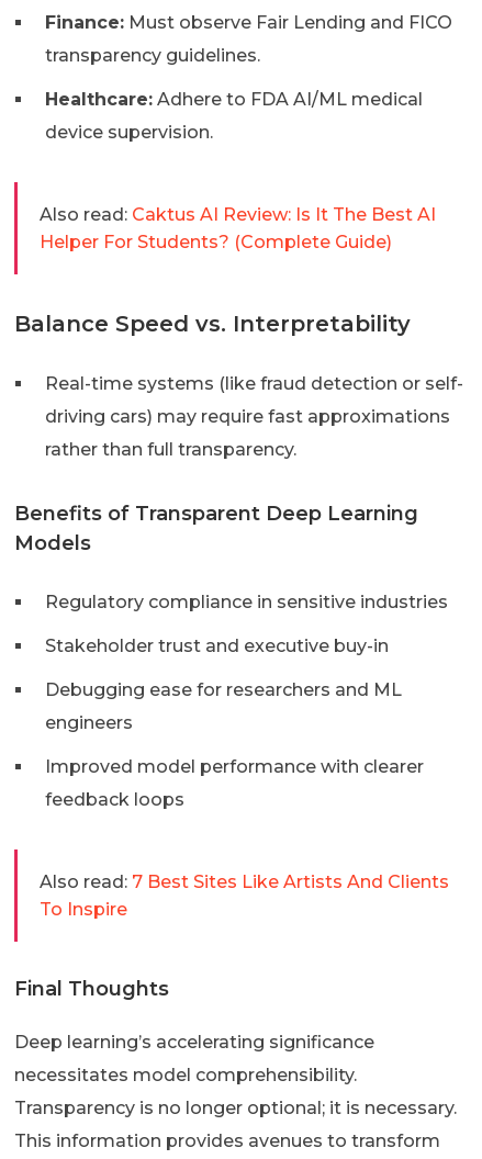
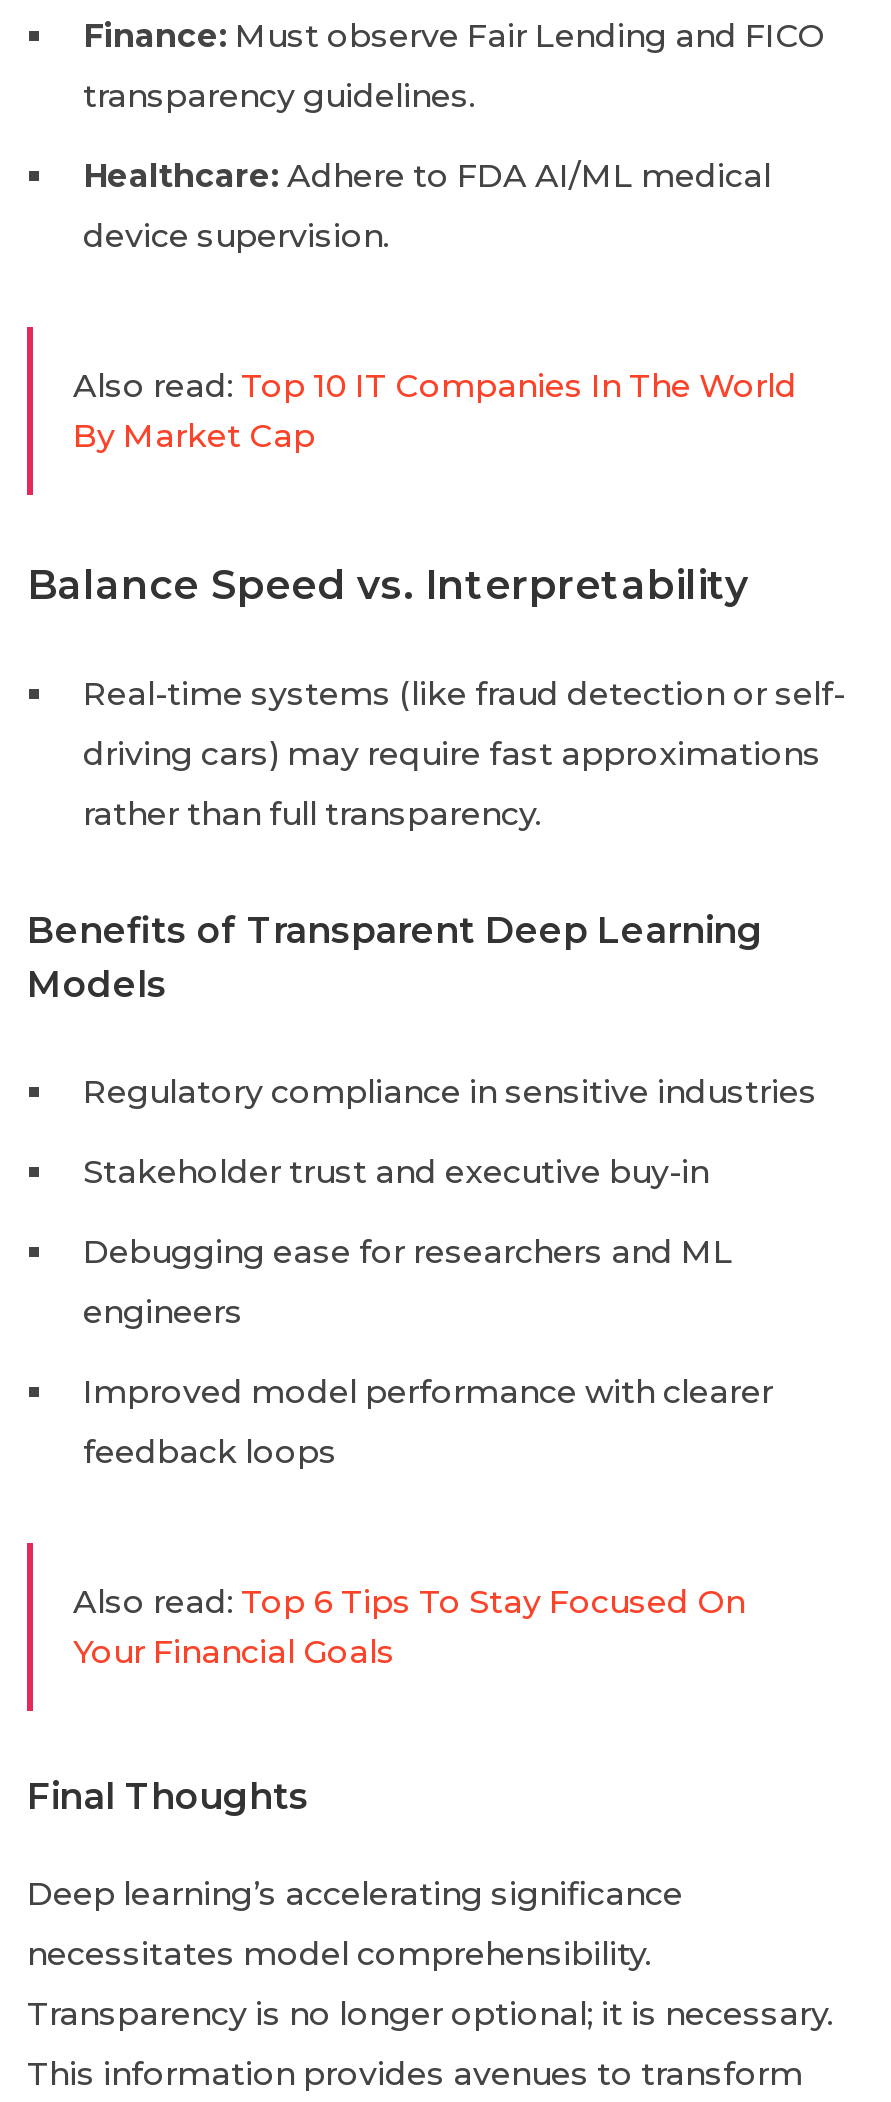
- Also read: Caktus AI Review: Is It The Best AI
- Helper For Students? (Complete Guide)
+ Also read: Top 10 IT Companies In The World
+ By Market Cap

- Also read: 7 Best Sites Like Artists And Clients
- To Inspire
+ Also read: Top 6 Tips To Stay Focused On
+ Your Financial Goals
